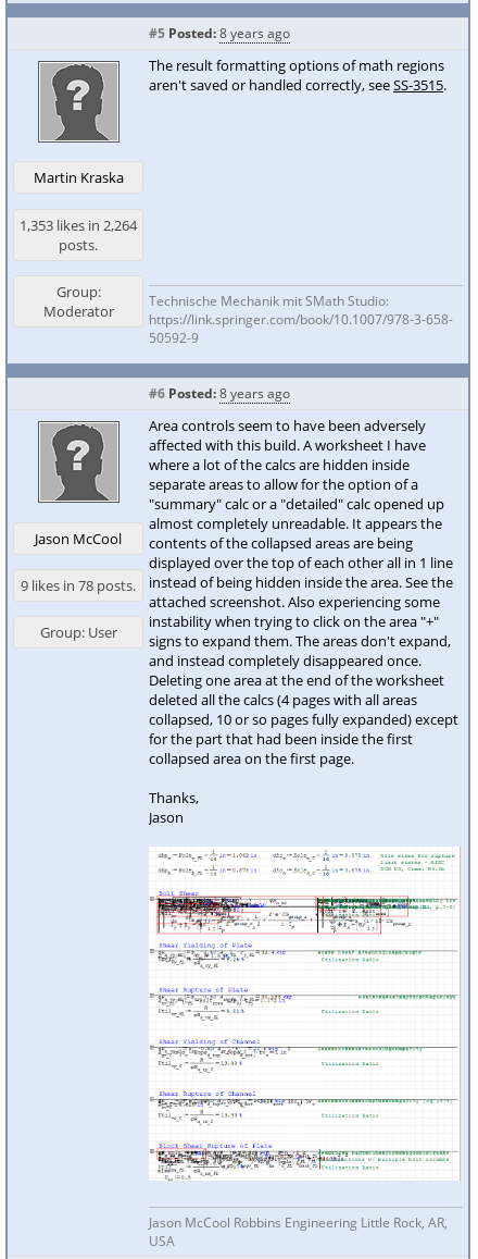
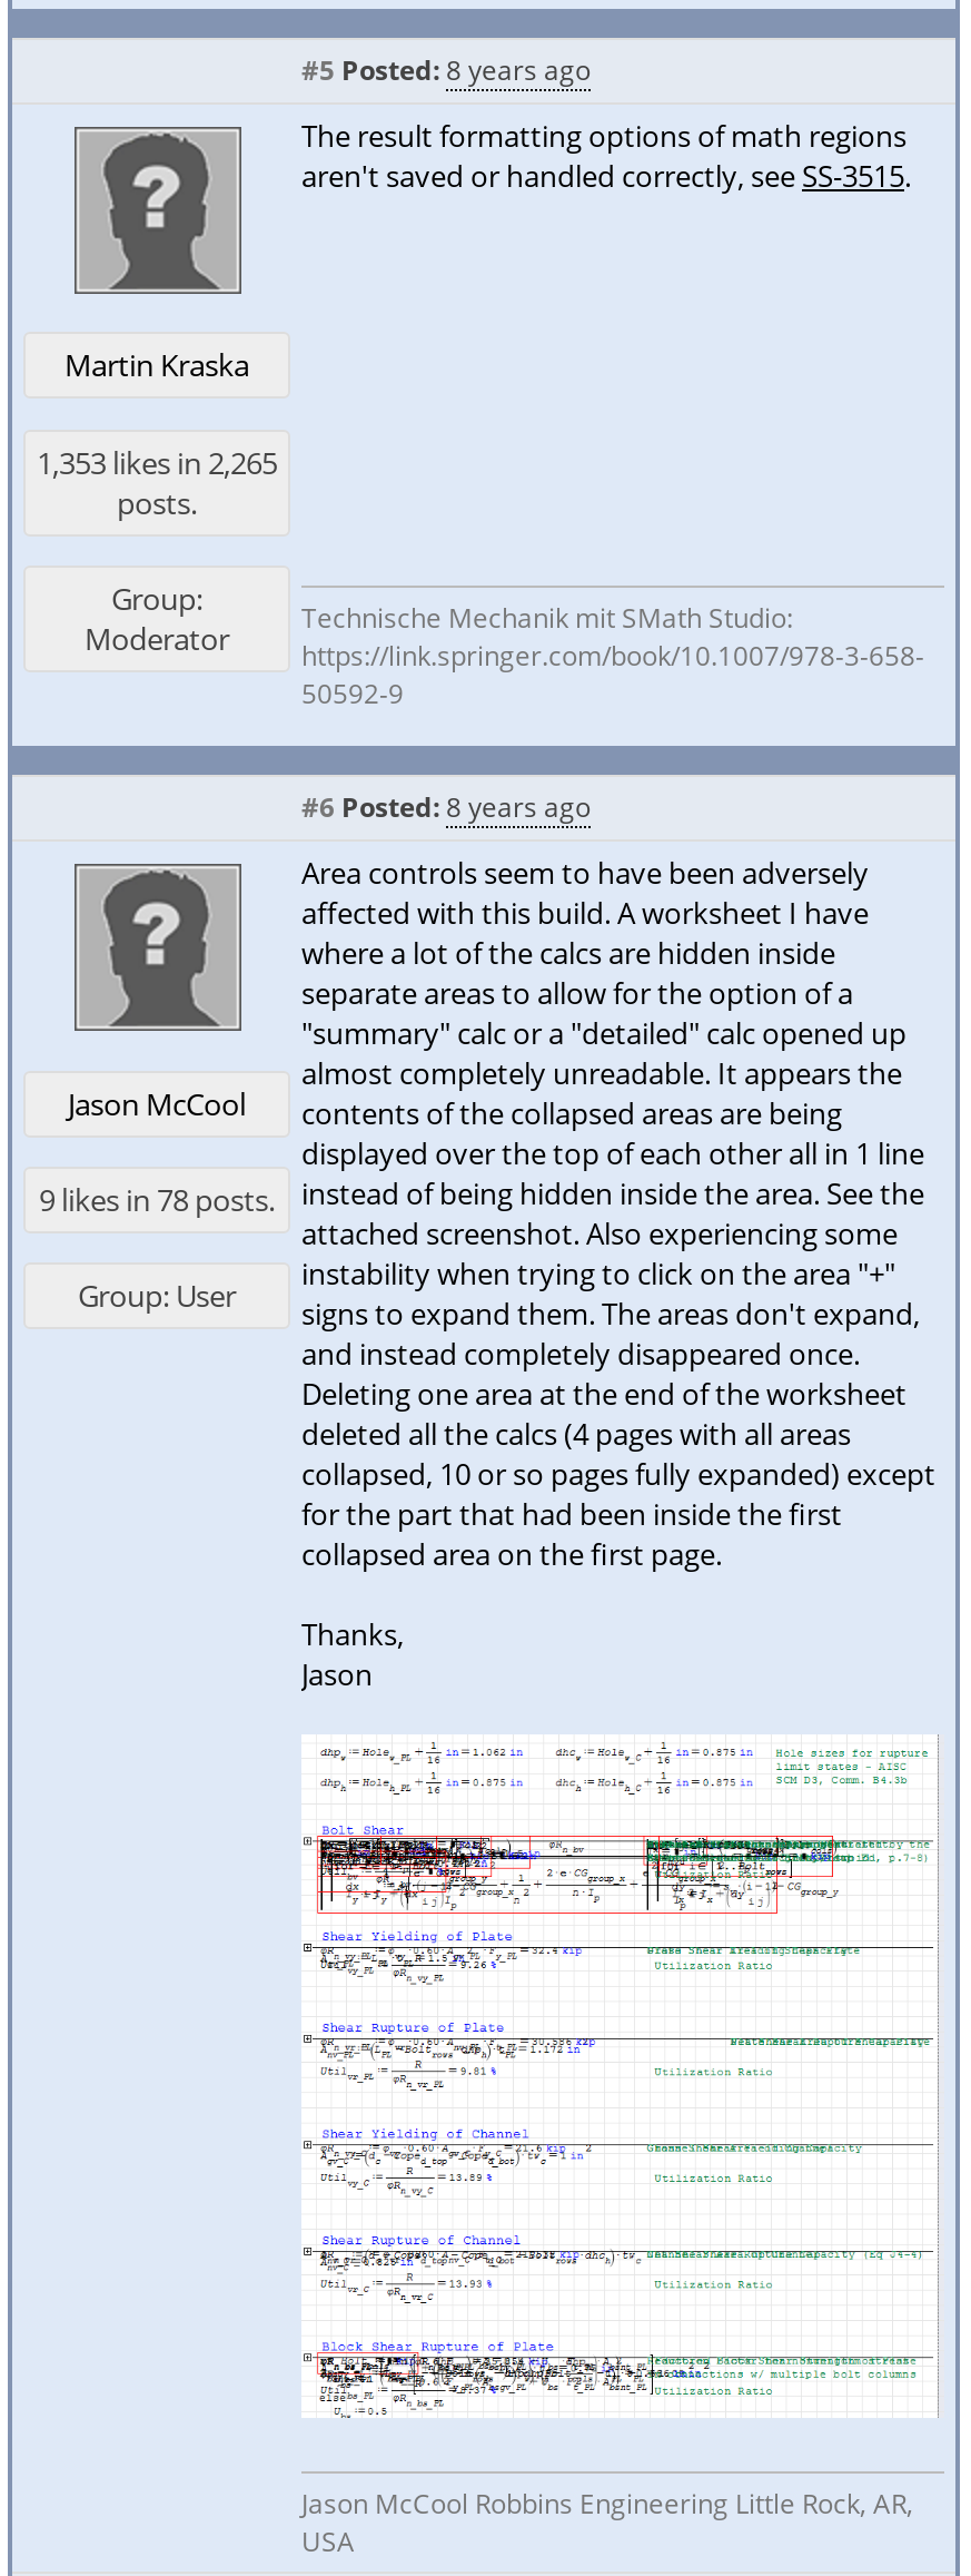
- 1,353 likes in 2,264
+ 1,353 likes in 2,265
